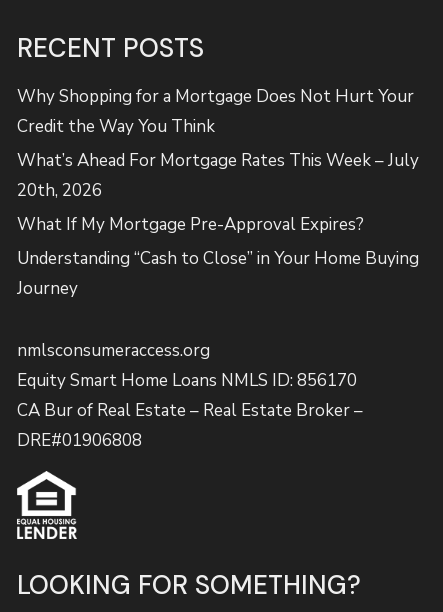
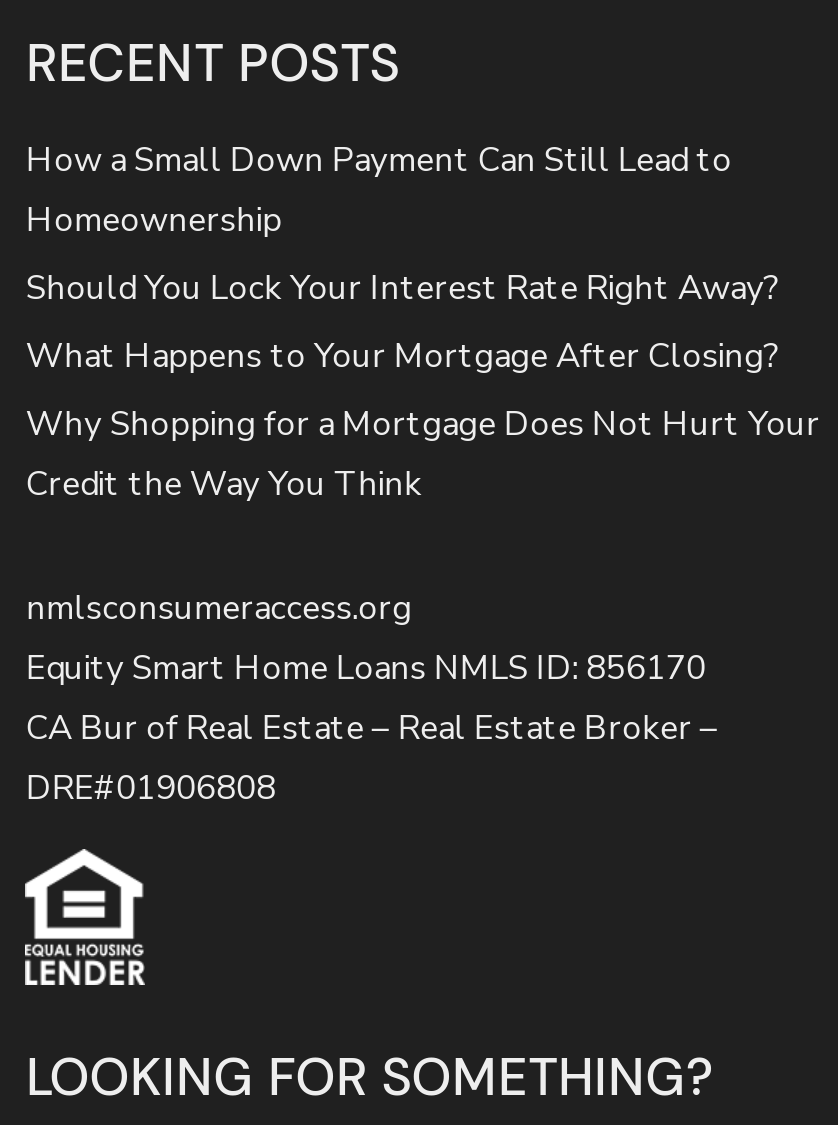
+ How a Small Down Payment Can Still Lead to
+ Homeownership
+ Should You Lock Your Interest Rate Right Away?
+ What Happens to Your Mortgage After Closing?

moved down: Why Shopping for a Mortgage Does Not Hurt Your | Credit the Way You Think

- What’s Ahead For Mortgage Rates This Week – July
- 20th, 2026
- What If My Mortgage Pre-Approval Expires?
- Understanding “Cash to Close” in Your Home Buying
- Journey
